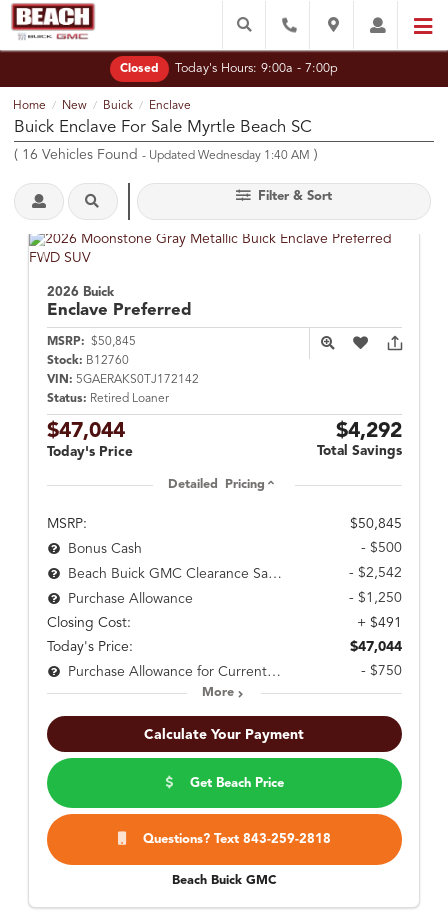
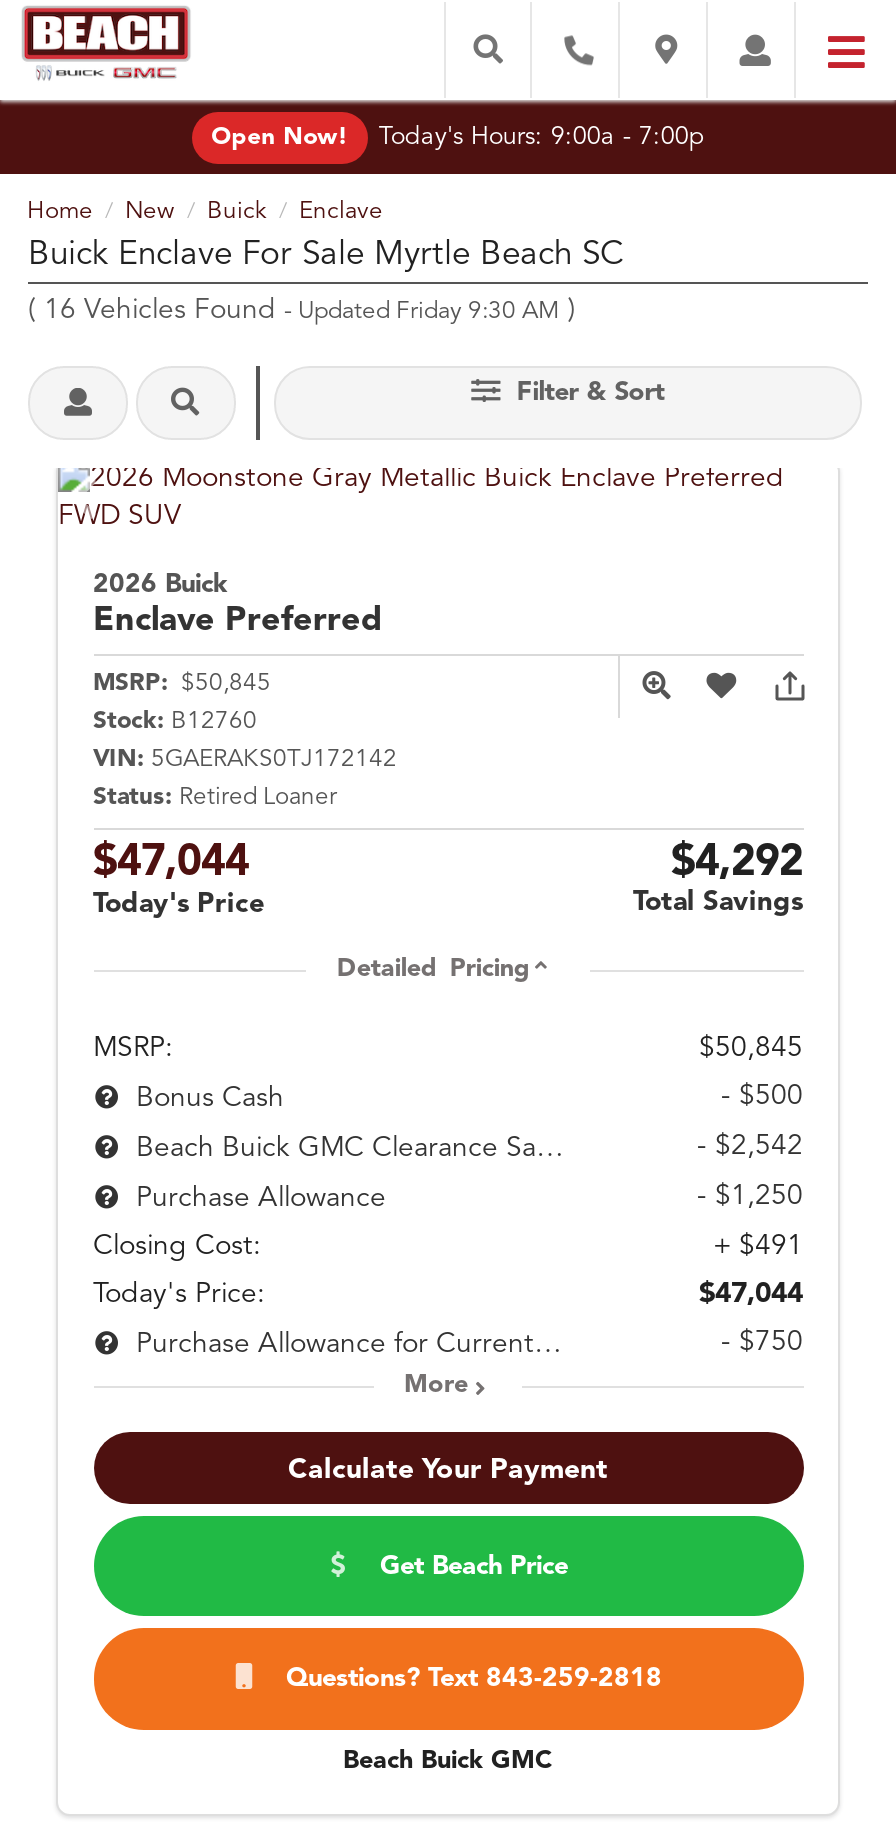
- Closed
+ Open Now!

- (16 Vehicles Found - Updated Wednesday 1:40 AM)
+ (16 Vehicles Found - Updated Friday 9:30 AM)
